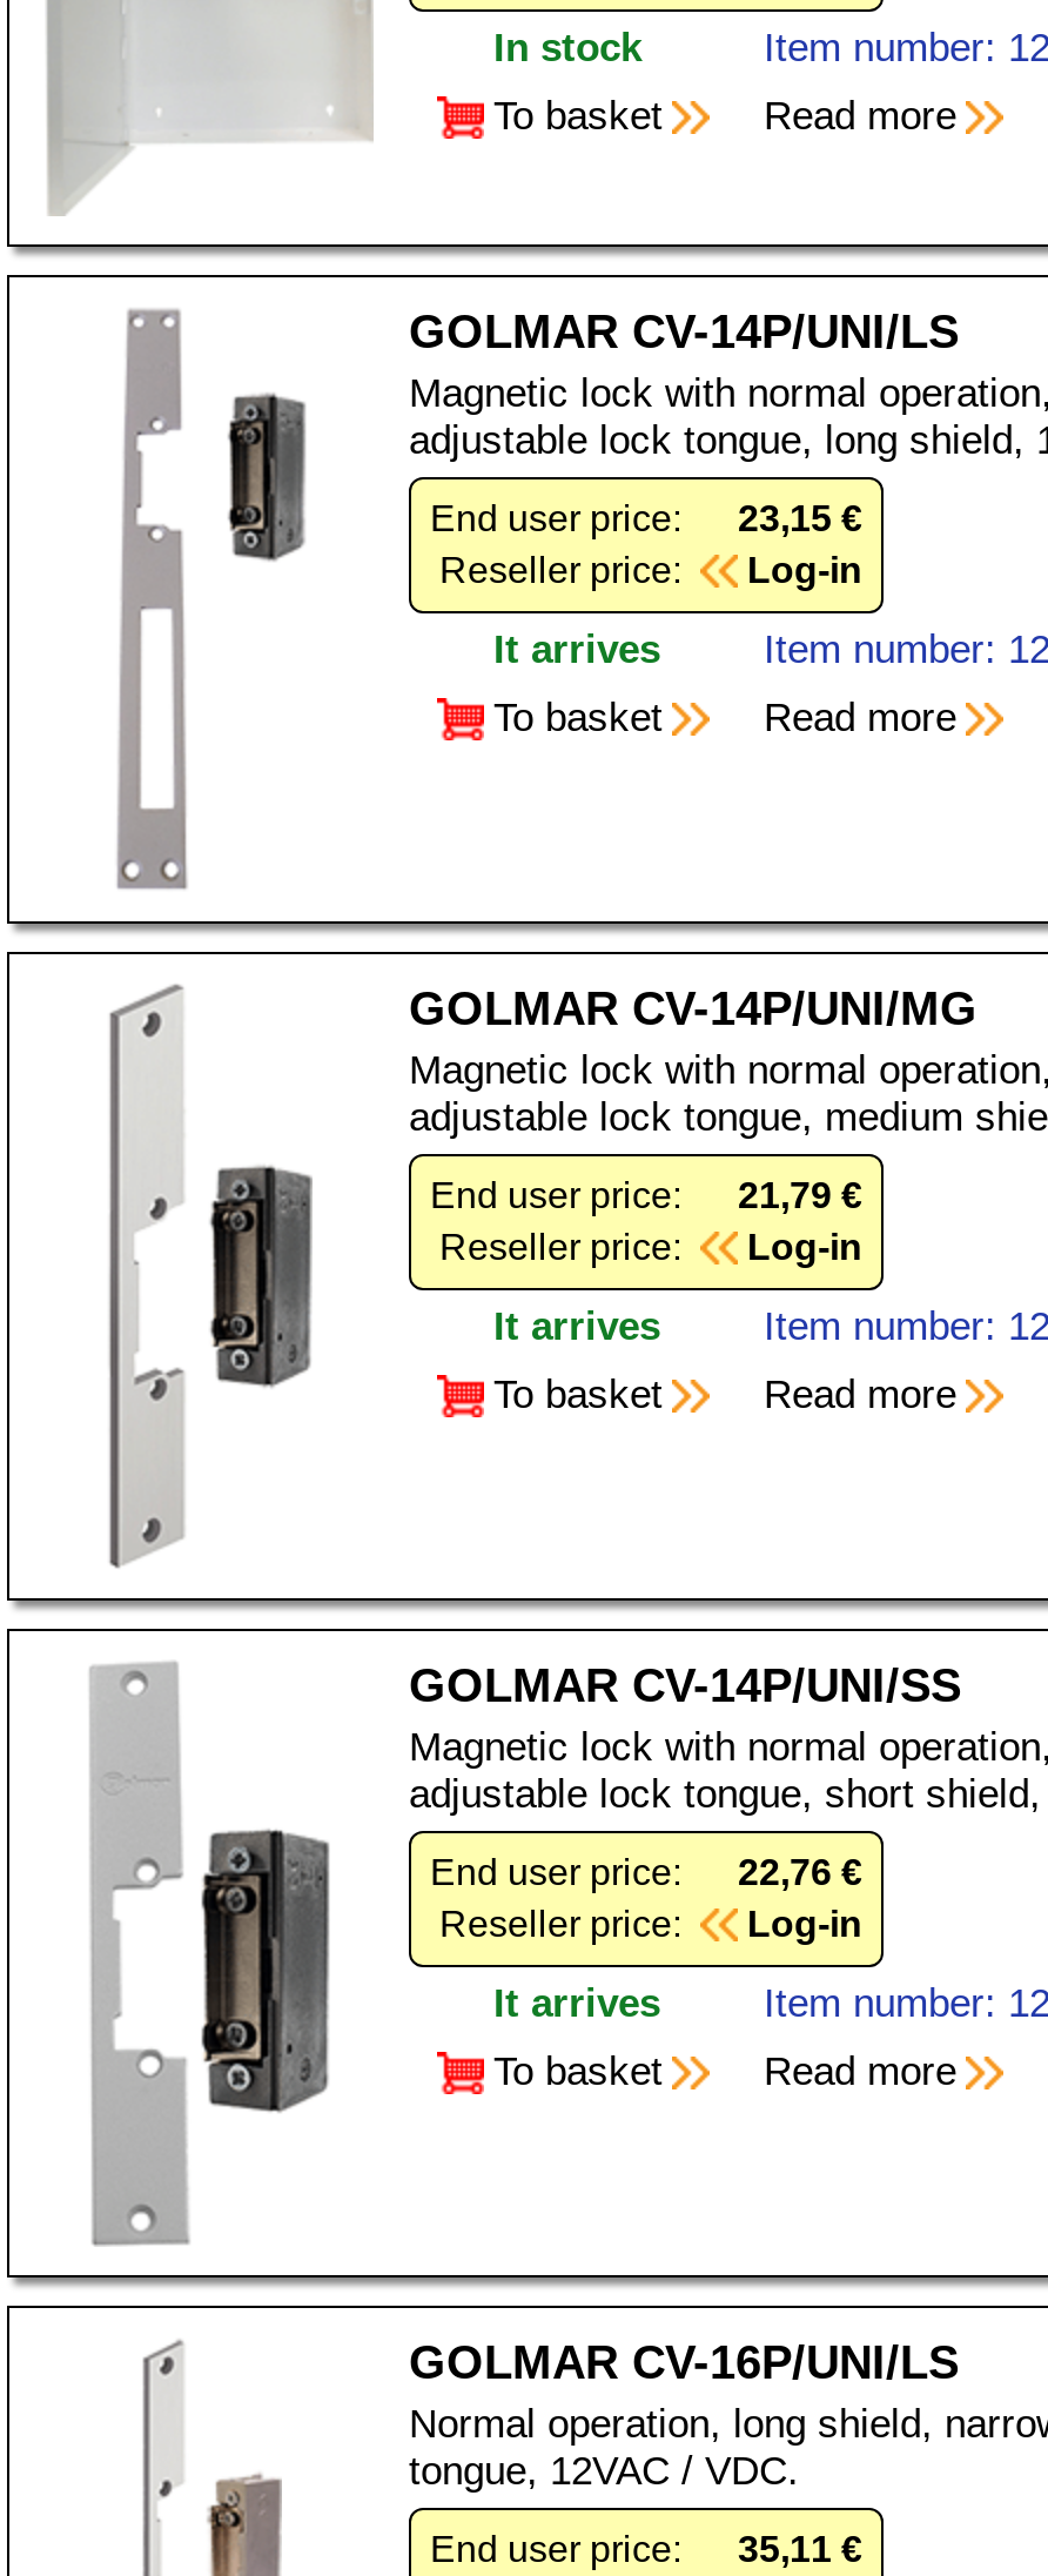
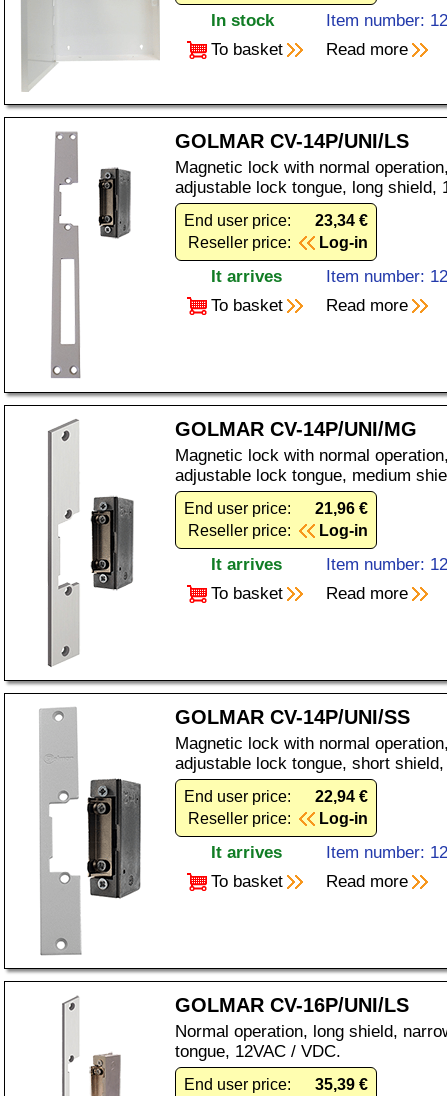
- End user price: 23,15 €
+ End user price: 23,34 €

- End user price: 21,79 €
+ End user price: 21,96 €

- End user price: 22,76 €
+ End user price: 22,94 €

- End user price: 35,11 €
+ End user price: 35,39 €
